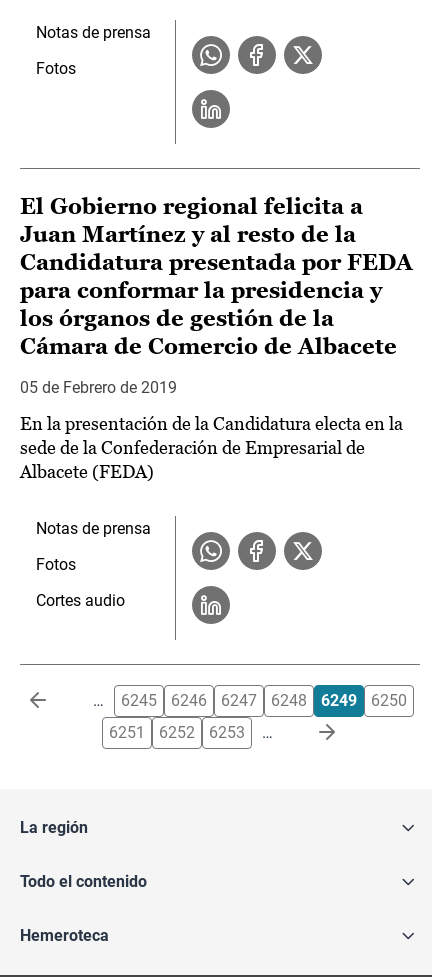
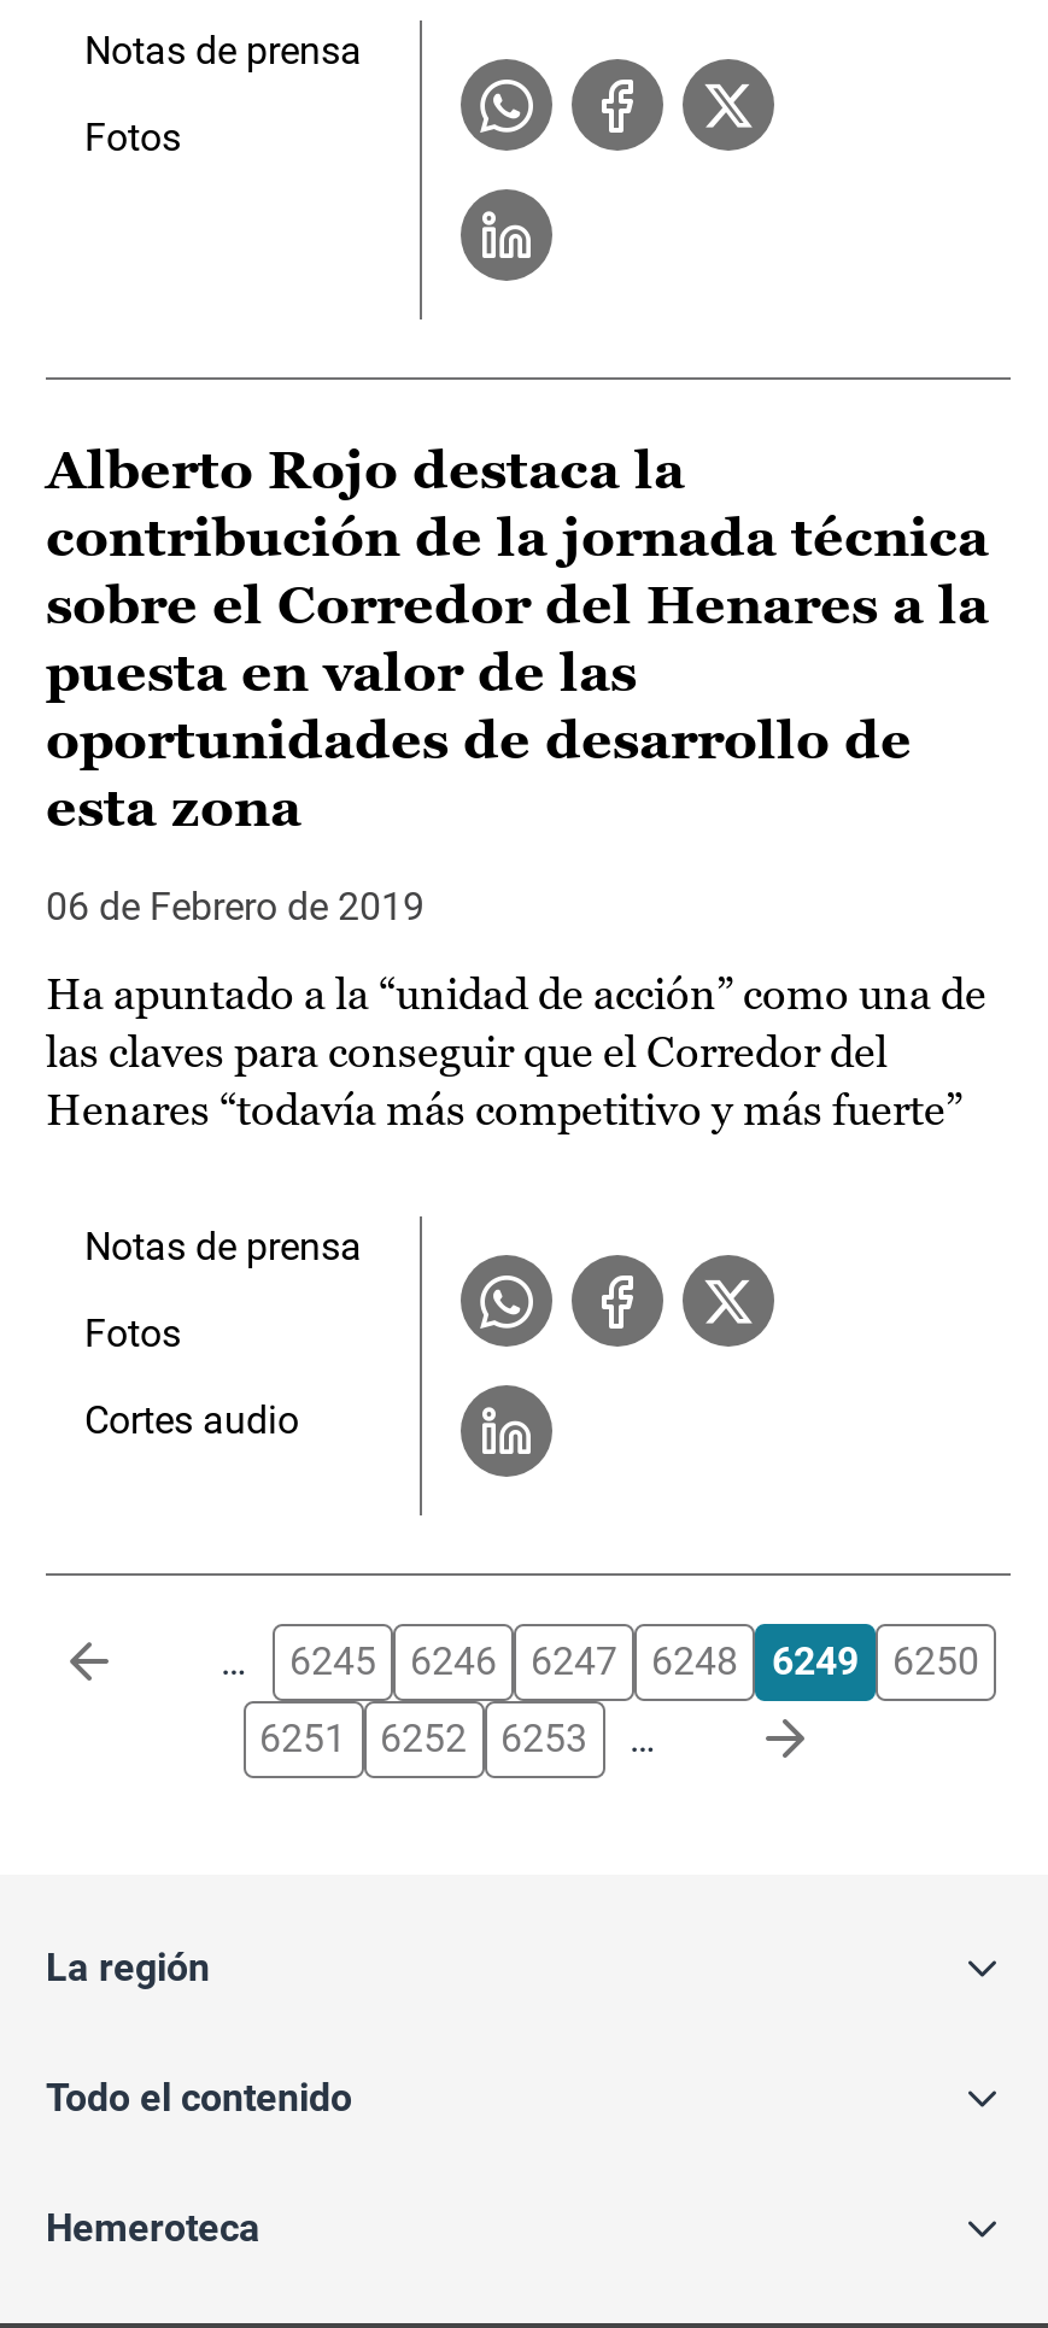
- El Gobierno regional felicita a
- Juan Martínez y al resto de la
- Candidatura presentada por FEDA
- para conformar la presidencia y
- los órganos de gestión de la
- Cámara de Comercio de Albacete
+ Alberto Rojo destaca la
+ contribución de la jornada técnica
+ sobre el Corredor del Henares a la
+ puesta en valor de las
+ oportunidades de desarrollo de
+ esta zona

- 05 de Febrero de 2019
+ 06 de Febrero de 2019

- En la presentación de la Candidatura electa en la
- sede de la Confederación de Empresarial de
- Albacete (FEDA)
+ Ha apuntado a la “unidad de acción” como una de
+ las claves para conseguir que el Corredor del
+ Henares “todavía más competitivo y más fuerte”
